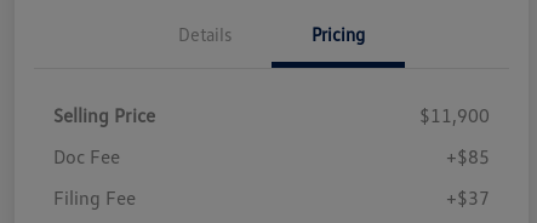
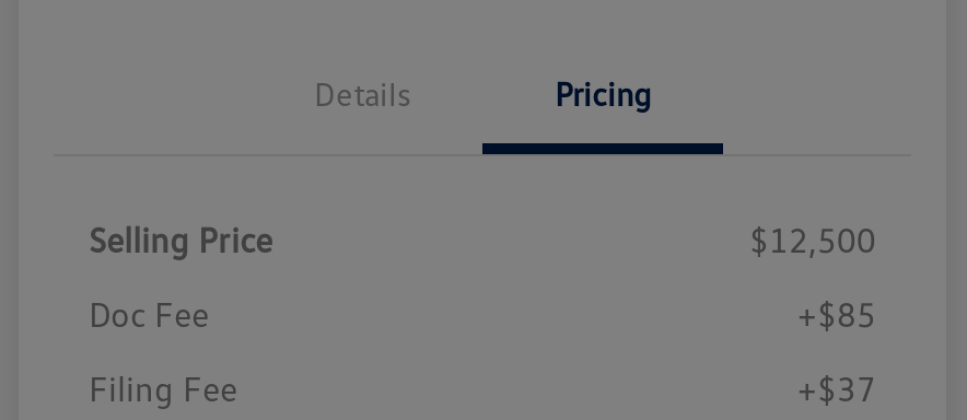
- $11,900
+ $12,500
